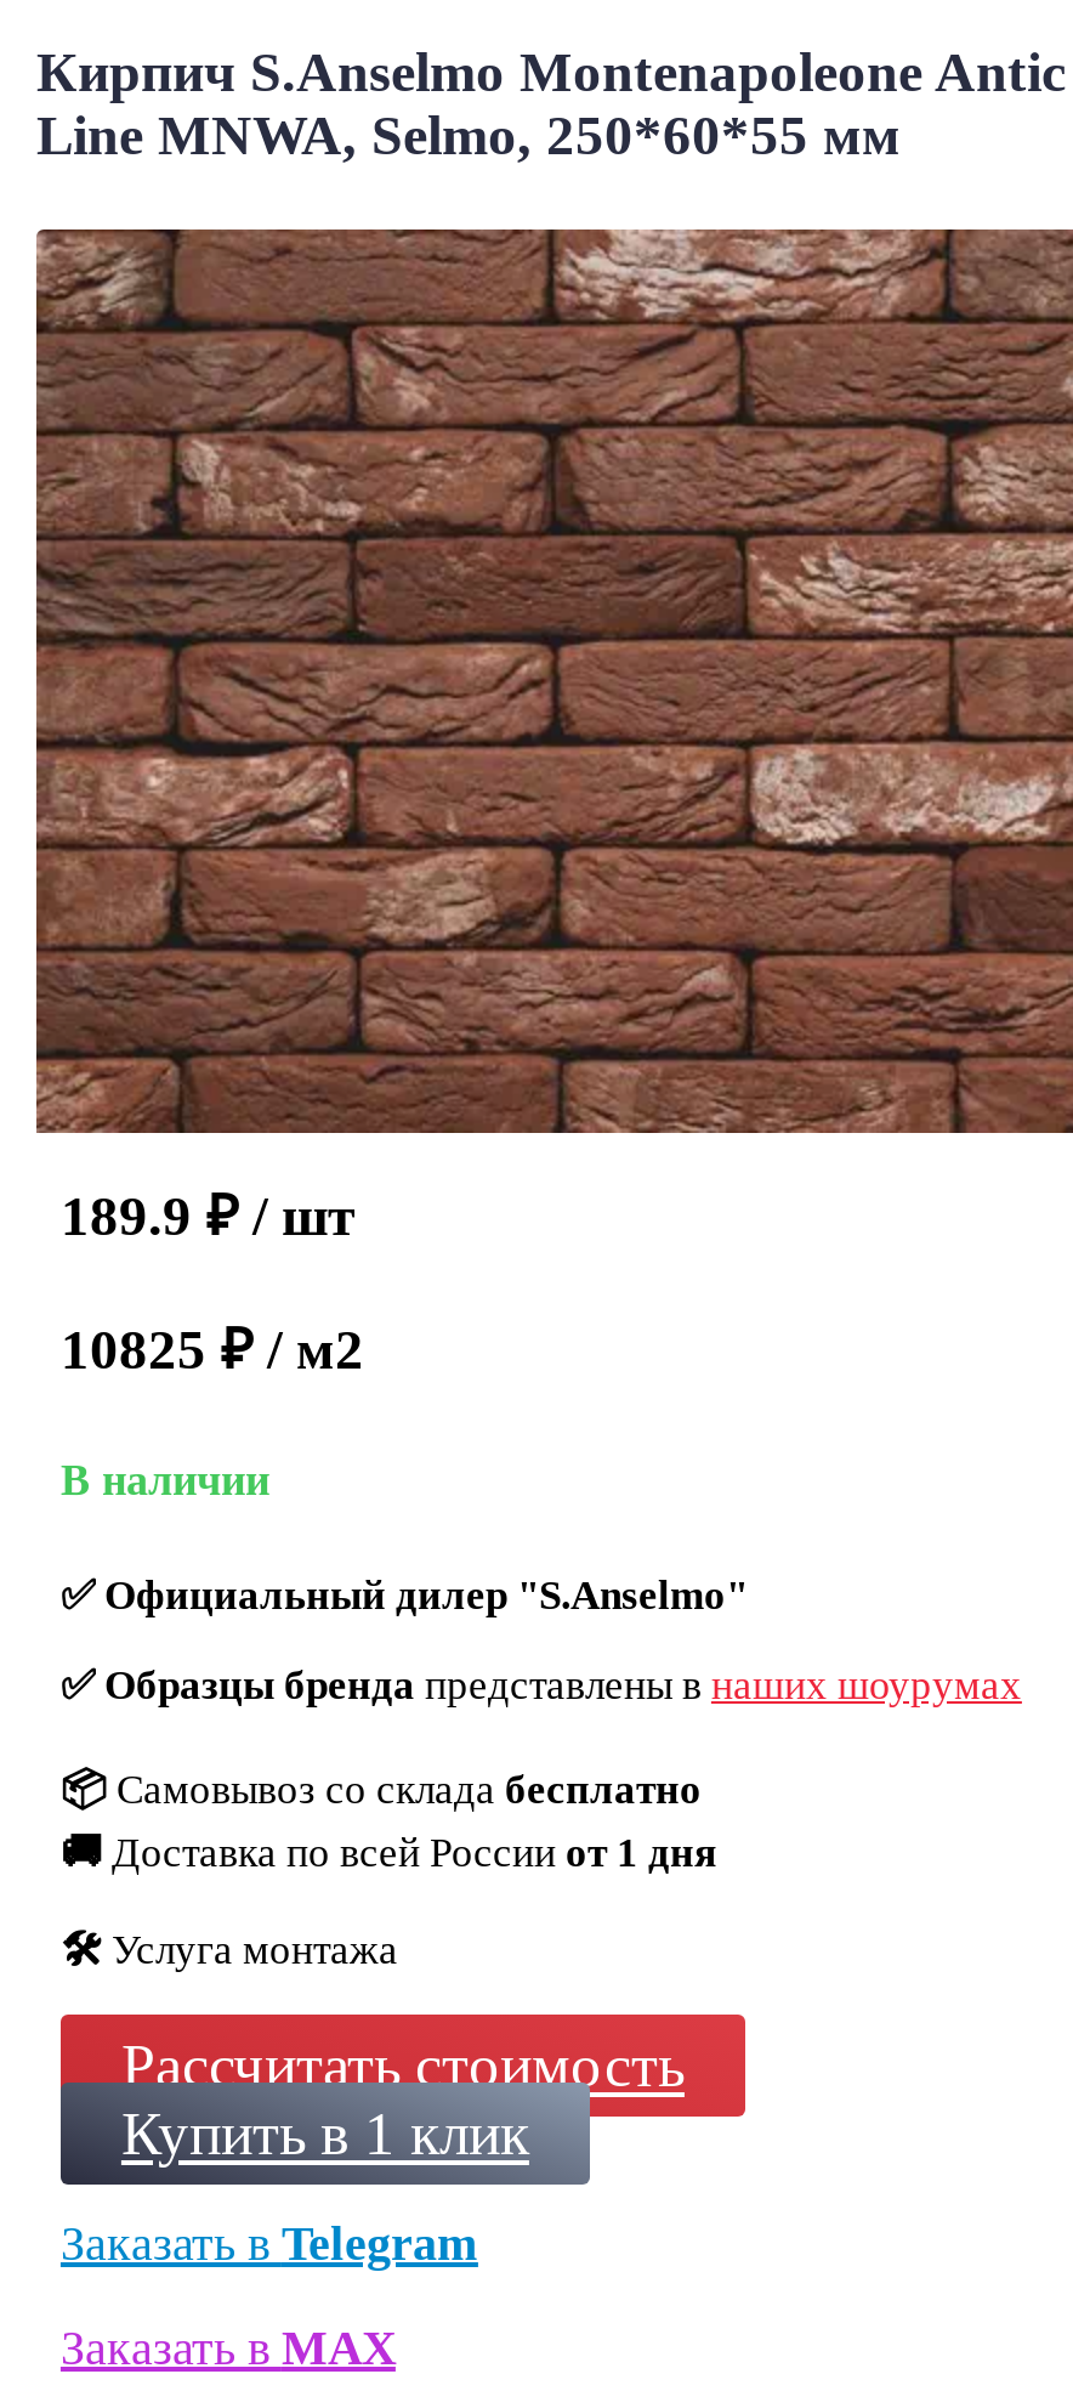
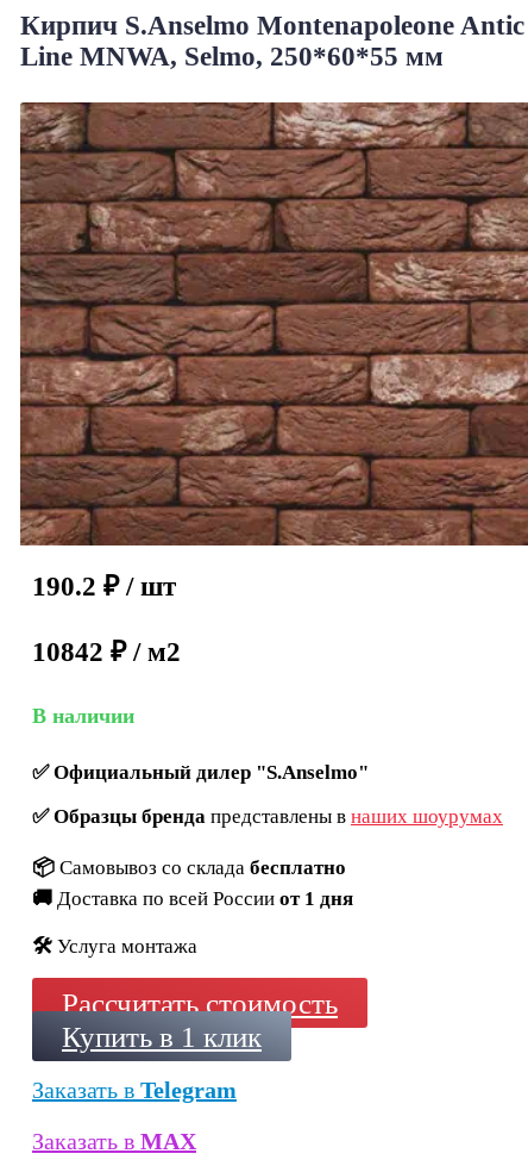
- 189.9 ₽ / шт
+ 190.2 ₽ / шт

- 10825 ₽ / м2
+ 10842 ₽ / м2
